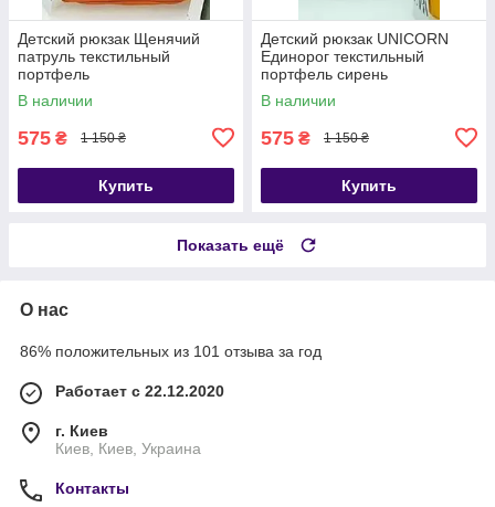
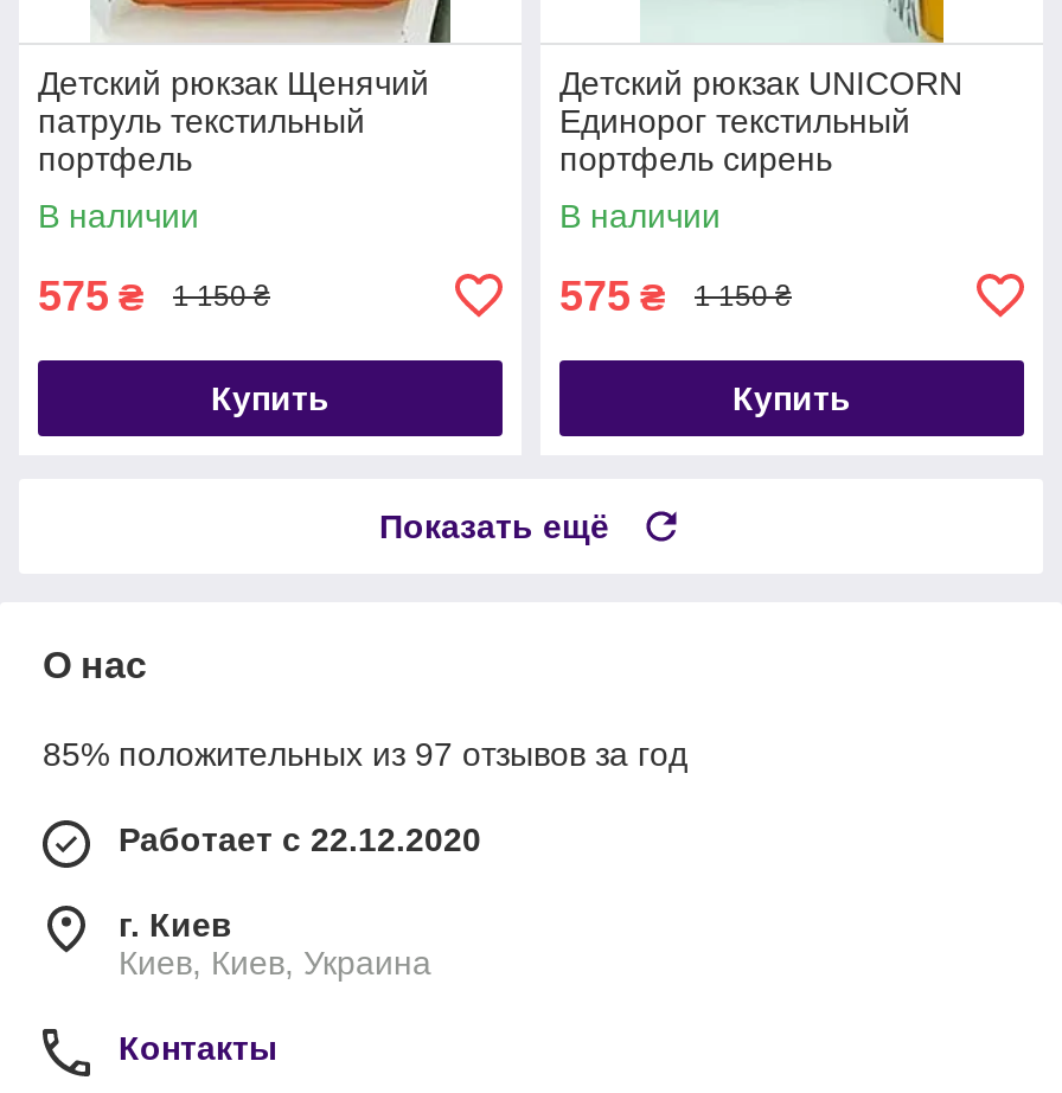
- 86% положительных из 101 отзыва за год
+ 85% положительных из 97 отзывов за год
